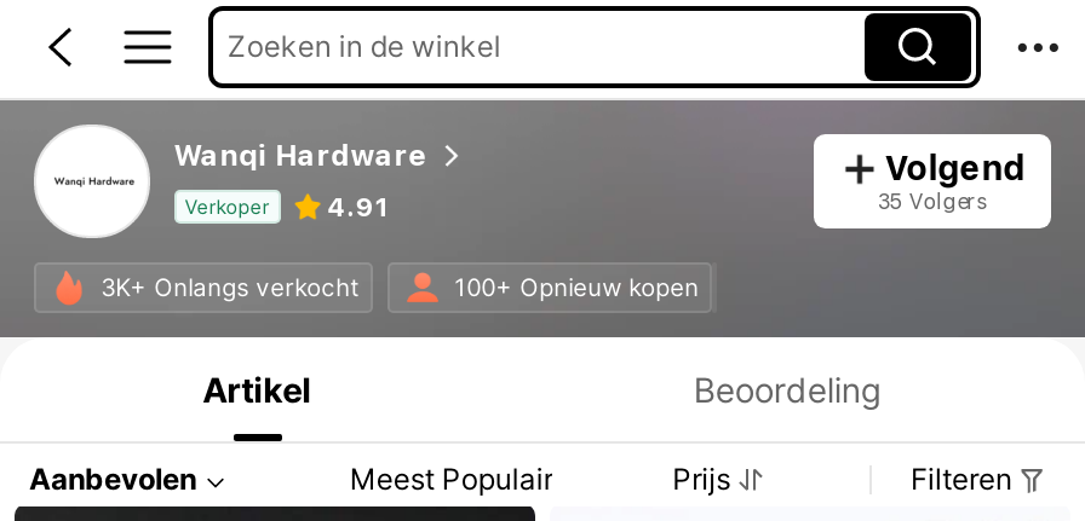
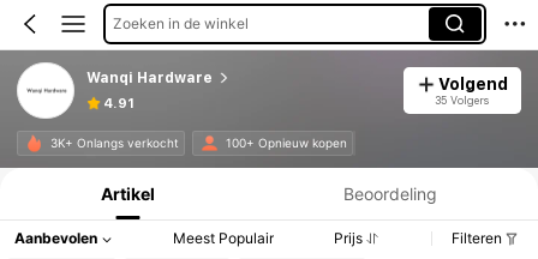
- Verkoper
